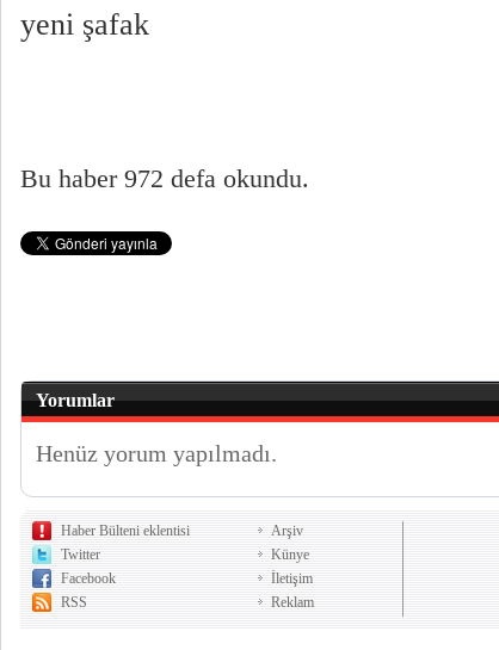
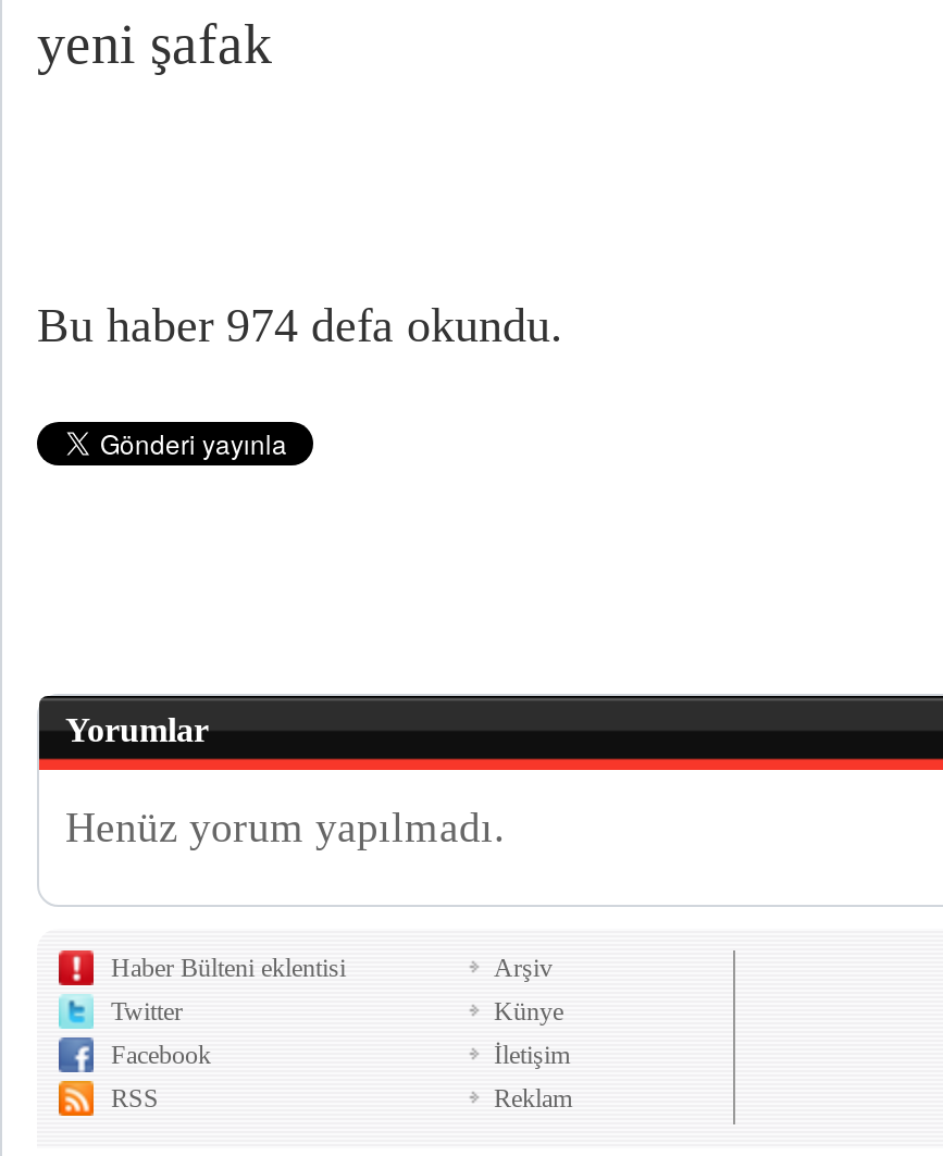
- Bu haber 972 defa okundu.
+ Bu haber 974 defa okundu.
